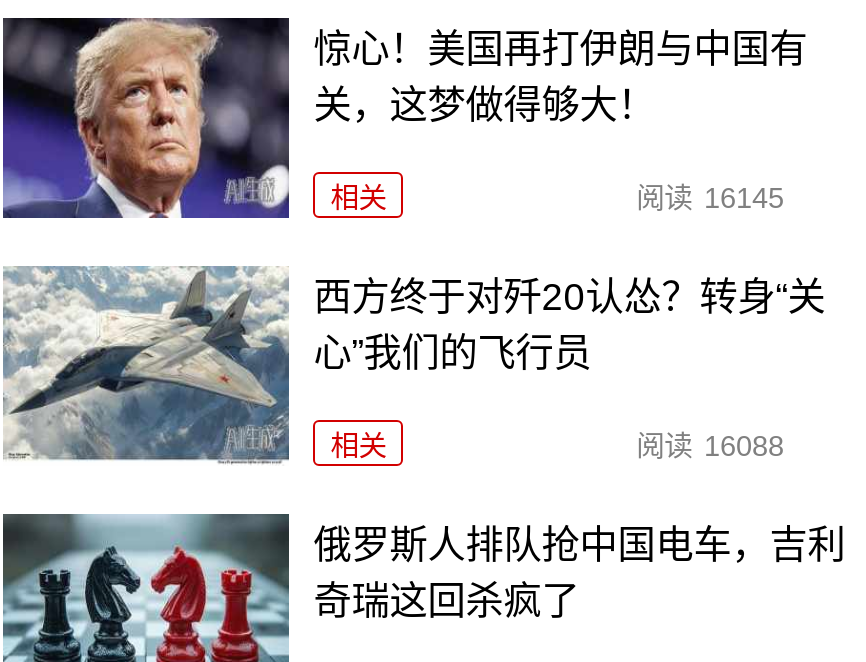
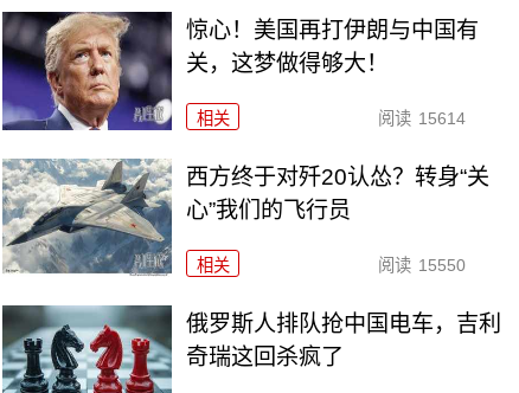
- 阅读 16145
+ 阅读 15614

- 阅读 16088
+ 阅读 15550
